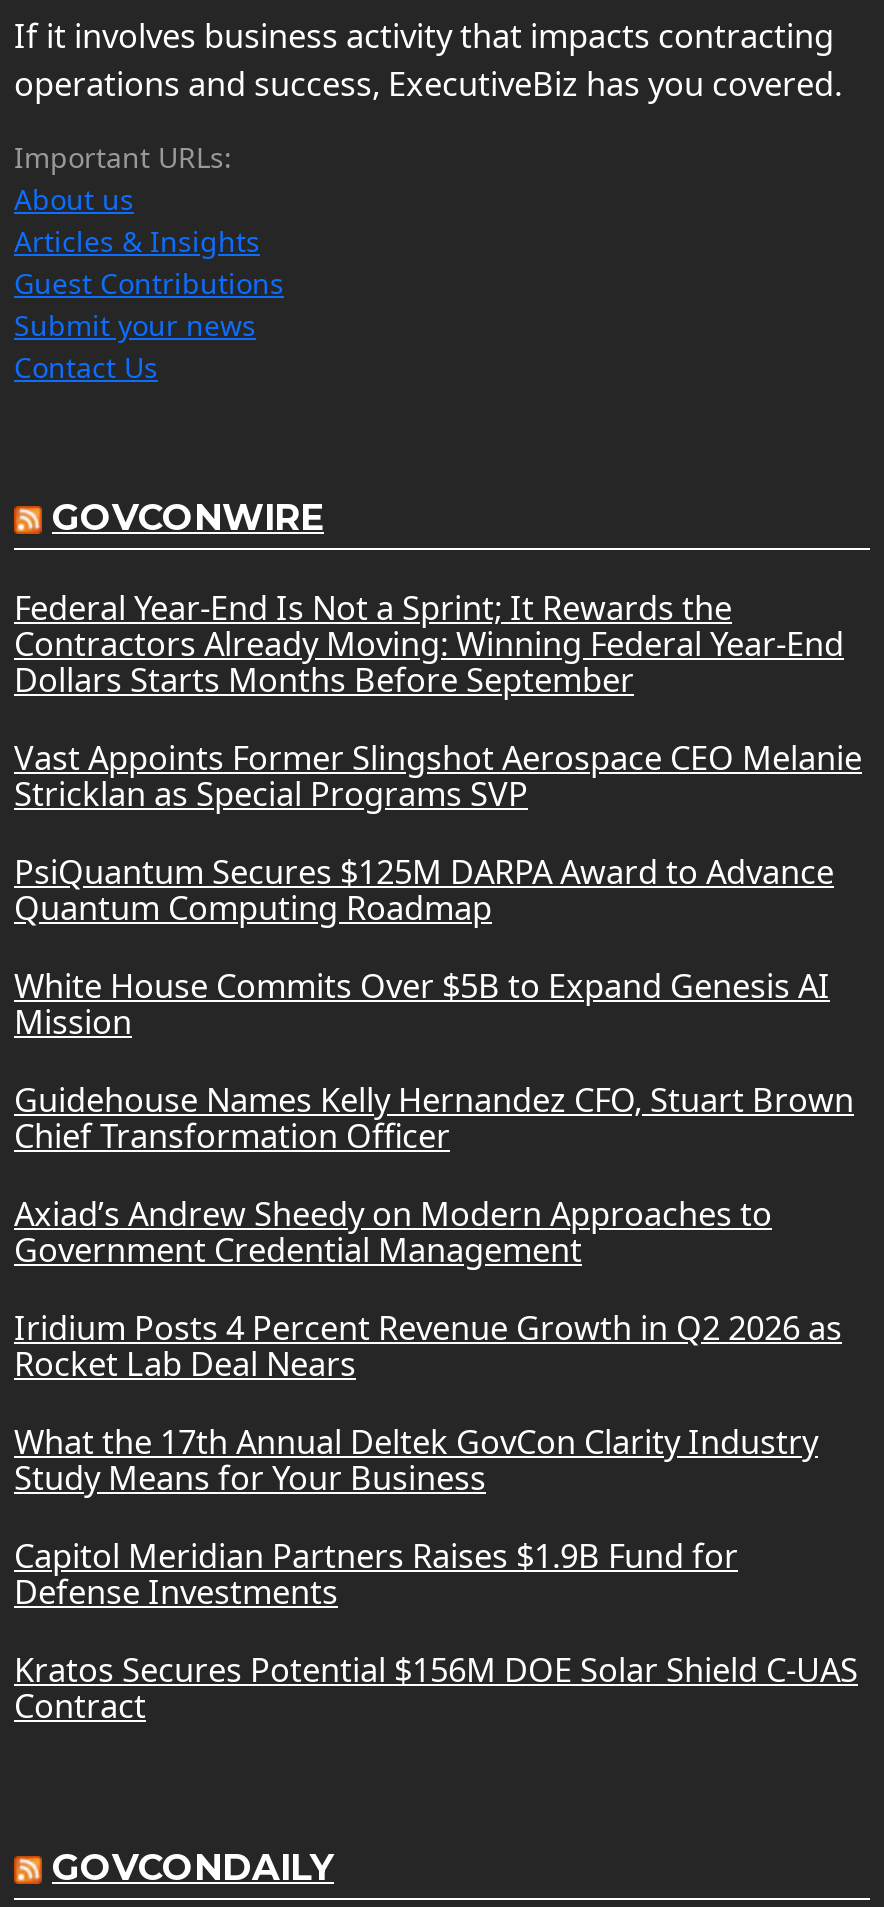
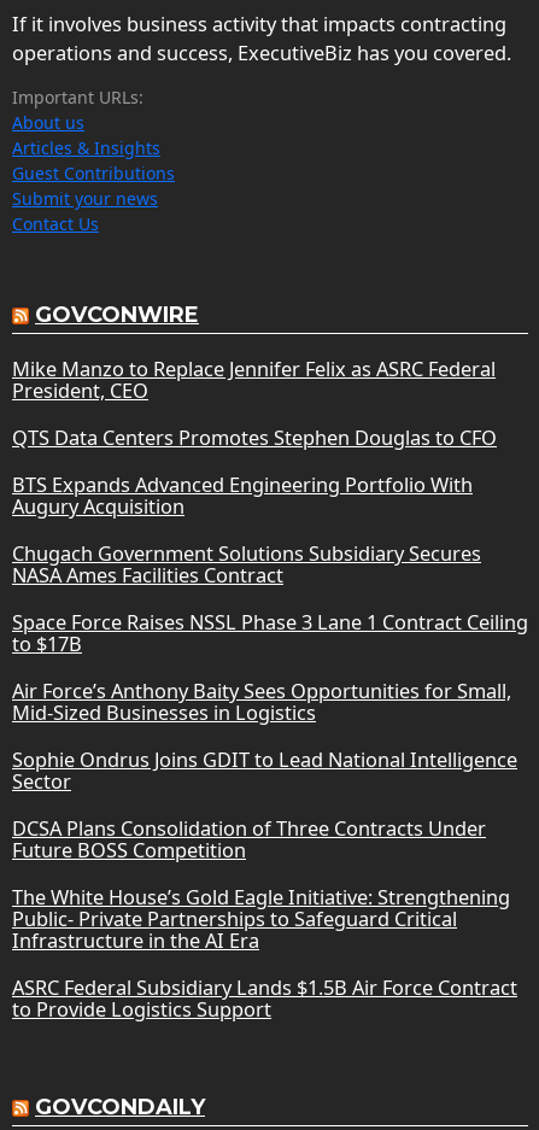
- Federal Year-End Is Not a Sprint; It Rewards the
- Contractors Already Moving: Winning Federal Year-End
- Dollars Starts Months Before September
+ Mike Manzo to Replace Jennifer Felix as ASRC Federal
+ President, CEO

- Vast Appoints Former Slingshot Aerospace CEO Melanie
- Stricklan as Special Programs SVP
+ QTS Data Centers Promotes Stephen Douglas to CFO

- PsiQuantum Secures $125M DARPA Award to Advance
- Quantum Computing Roadmap
+ BTS Expands Advanced Engineering Portfolio With
+ Augury Acquisition

- White House Commits Over $5B to Expand Genesis AI
- Mission
+ Chugach Government Solutions Subsidiary Secures
+ NASA Ames Facilities Contract

- Guidehouse Names Kelly Hernandez CFO, Stuart Brown
- Chief Transformation Officer
+ Space Force Raises NSSL Phase 3 Lane 1 Contract Ceiling
+ to $17B

- Axiad’s Andrew Sheedy on Modern Approaches to
- Government Credential Management
+ Air Force’s Anthony Baity Sees Opportunities for Small,
+ Mid-Sized Businesses in Logistics

- Iridium Posts 4 Percent Revenue Growth in Q2 2026 as
- Rocket Lab Deal Nears
+ Sophie Ondrus Joins GDIT to Lead National Intelligence
+ Sector

- What the 17th Annual Deltek GovCon Clarity Industry
- Study Means for Your Business
+ DCSA Plans Consolidation of Three Contracts Under
+ Future BOSS Competition

- Capitol Meridian Partners Raises $1.9B Fund for
- Defense Investments
+ The White House’s Gold Eagle Initiative: Strengthening
+ Public- Private Partnerships to Safeguard Critical
+ Infrastructure in the AI Era

- Kratos Secures Potential $156M DOE Solar Shield C-UAS
- Contract
+ ASRC Federal Subsidiary Lands $1.5B Air Force Contract
+ to Provide Logistics Support
